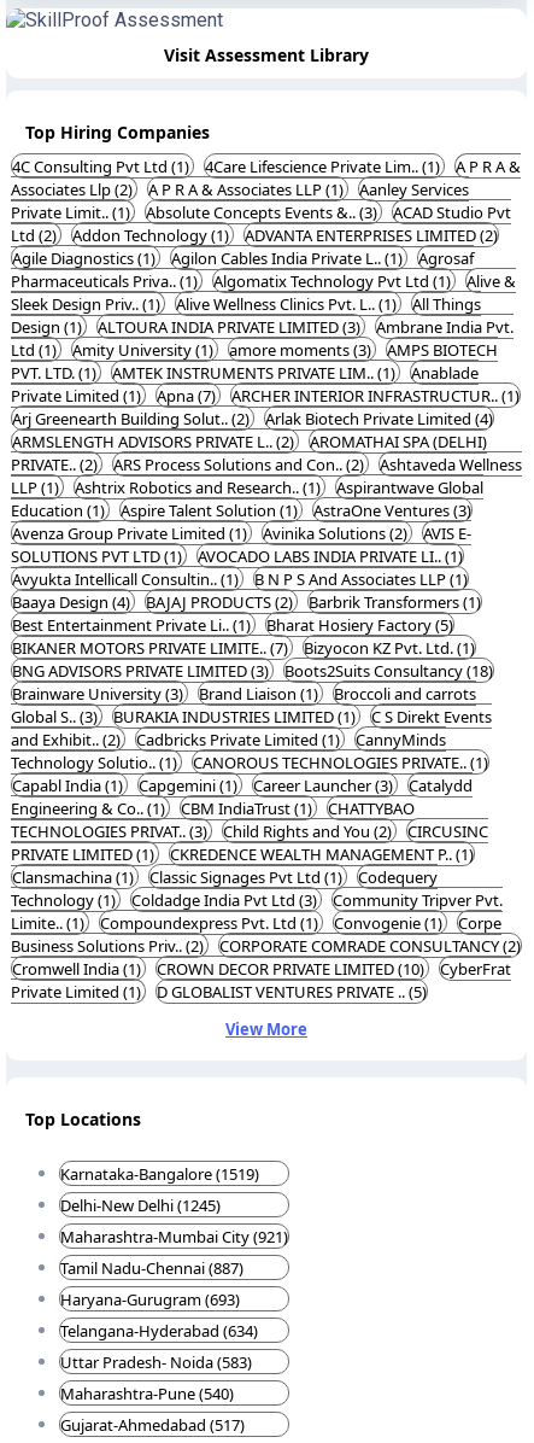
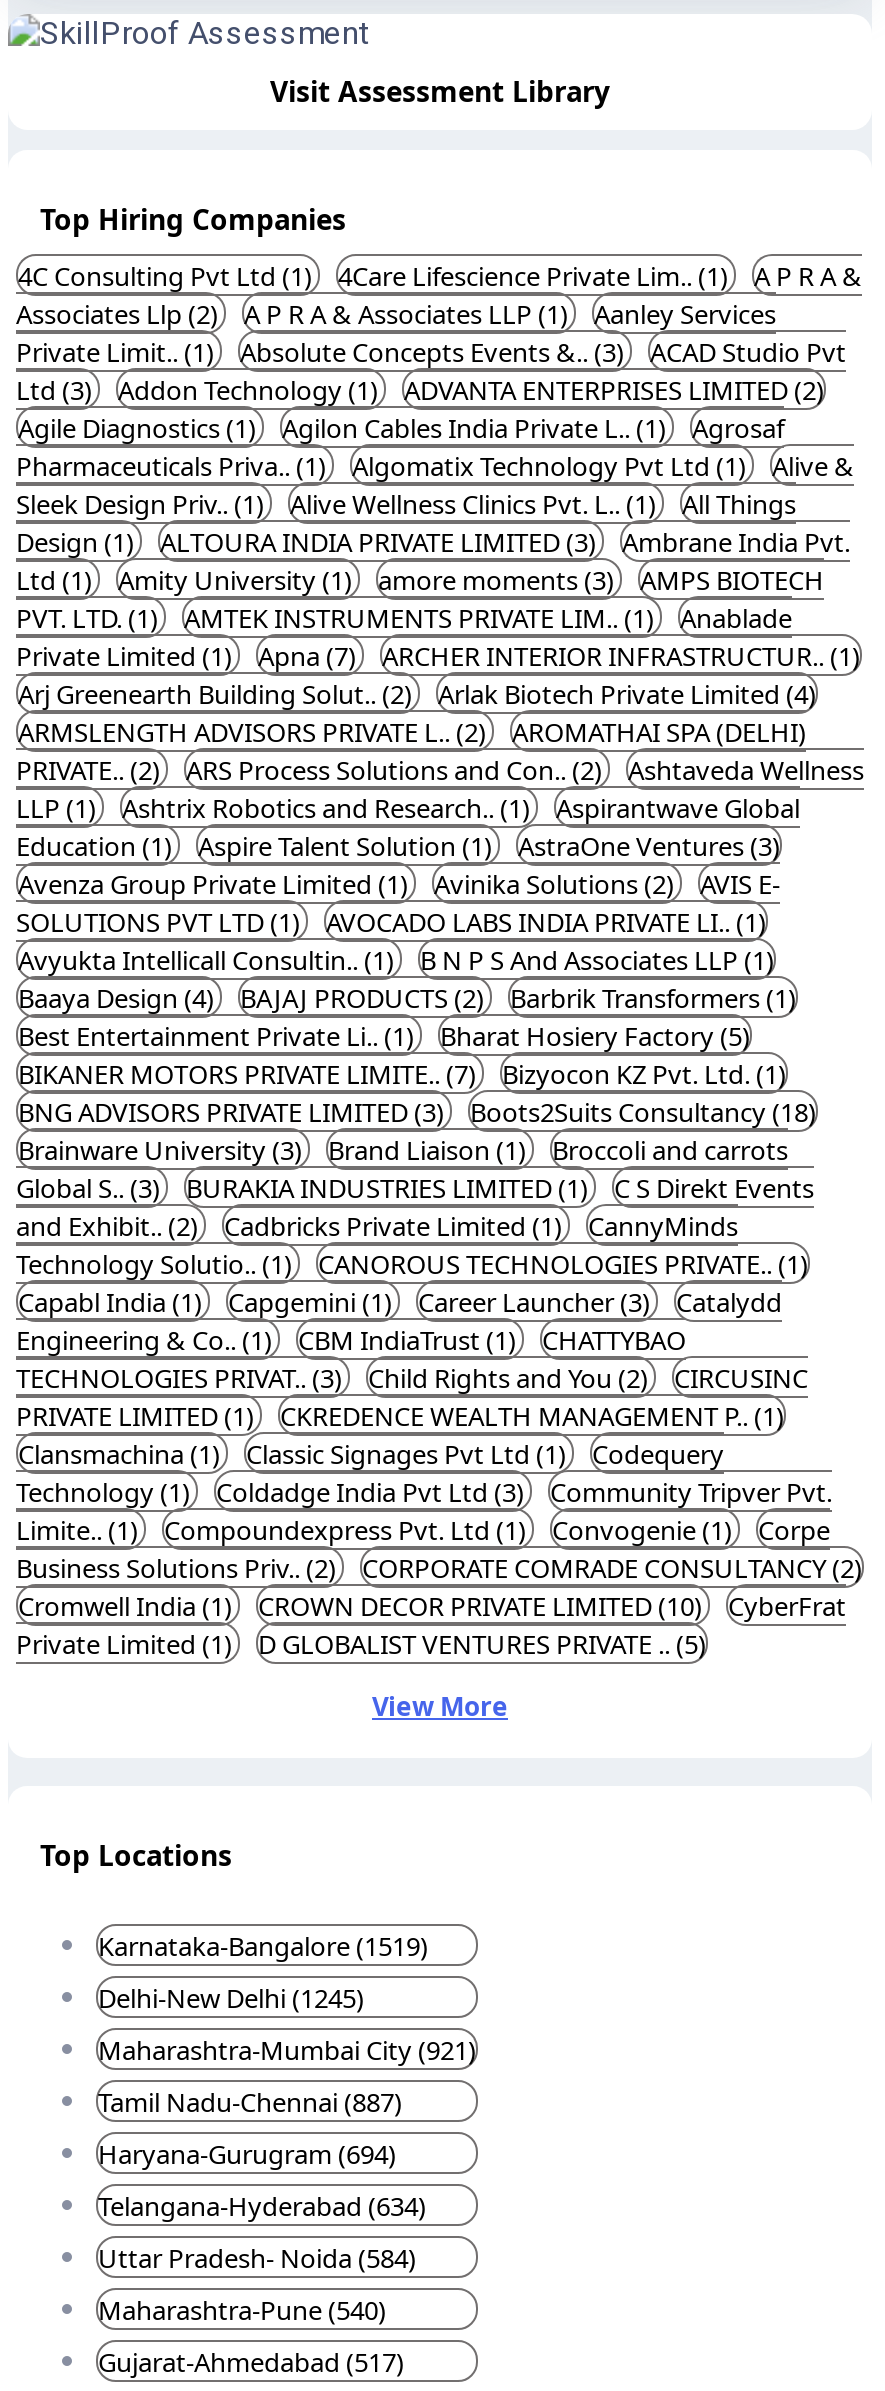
- Ltd (2) Addon Technology (1) ADVANTA ENTERPRISES LIMITED (2)
+ Ltd (3) Addon Technology (1) ADVANTA ENTERPRISES LIMITED (2)

- Haryana-Gurugram (693)
+ Haryana-Gurugram (694)

- Uttar Pradesh- Noida (583)
+ Uttar Pradesh- Noida (584)
